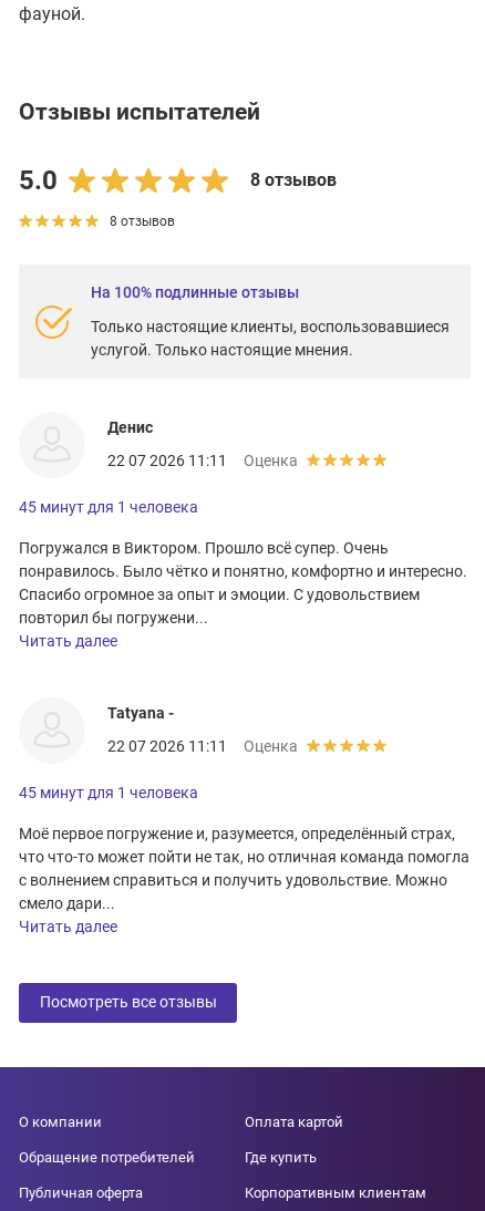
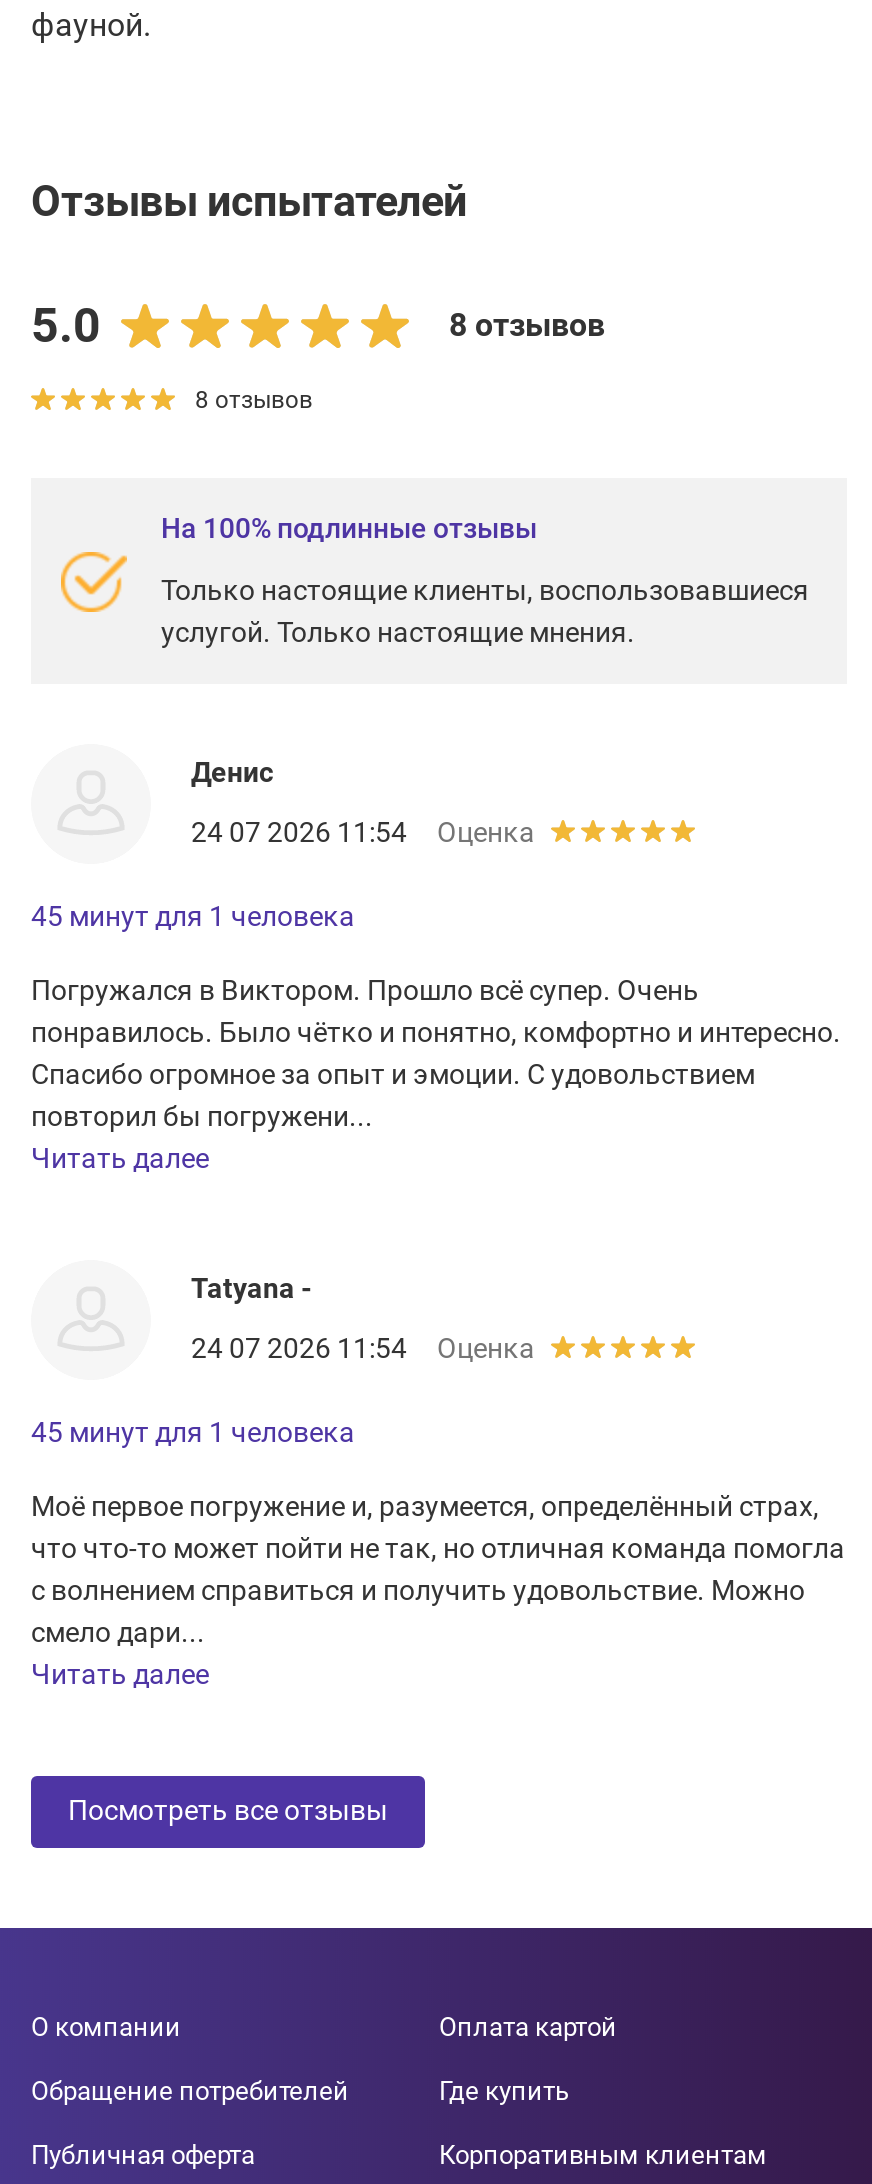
- 22 07 2026 11:11 Оценка
+ 24 07 2026 11:54 Оценка

- 22 07 2026 11:11 Оценка
+ 24 07 2026 11:54 Оценка
